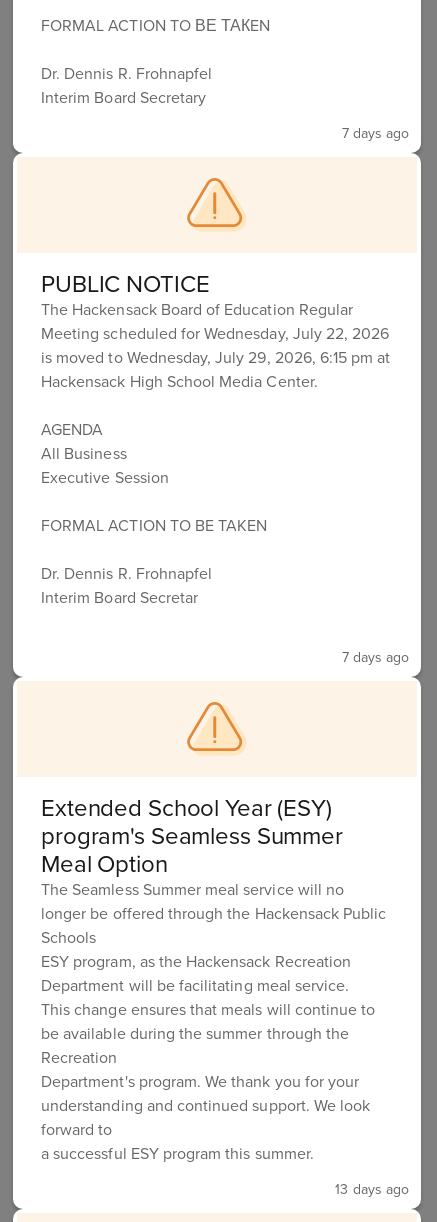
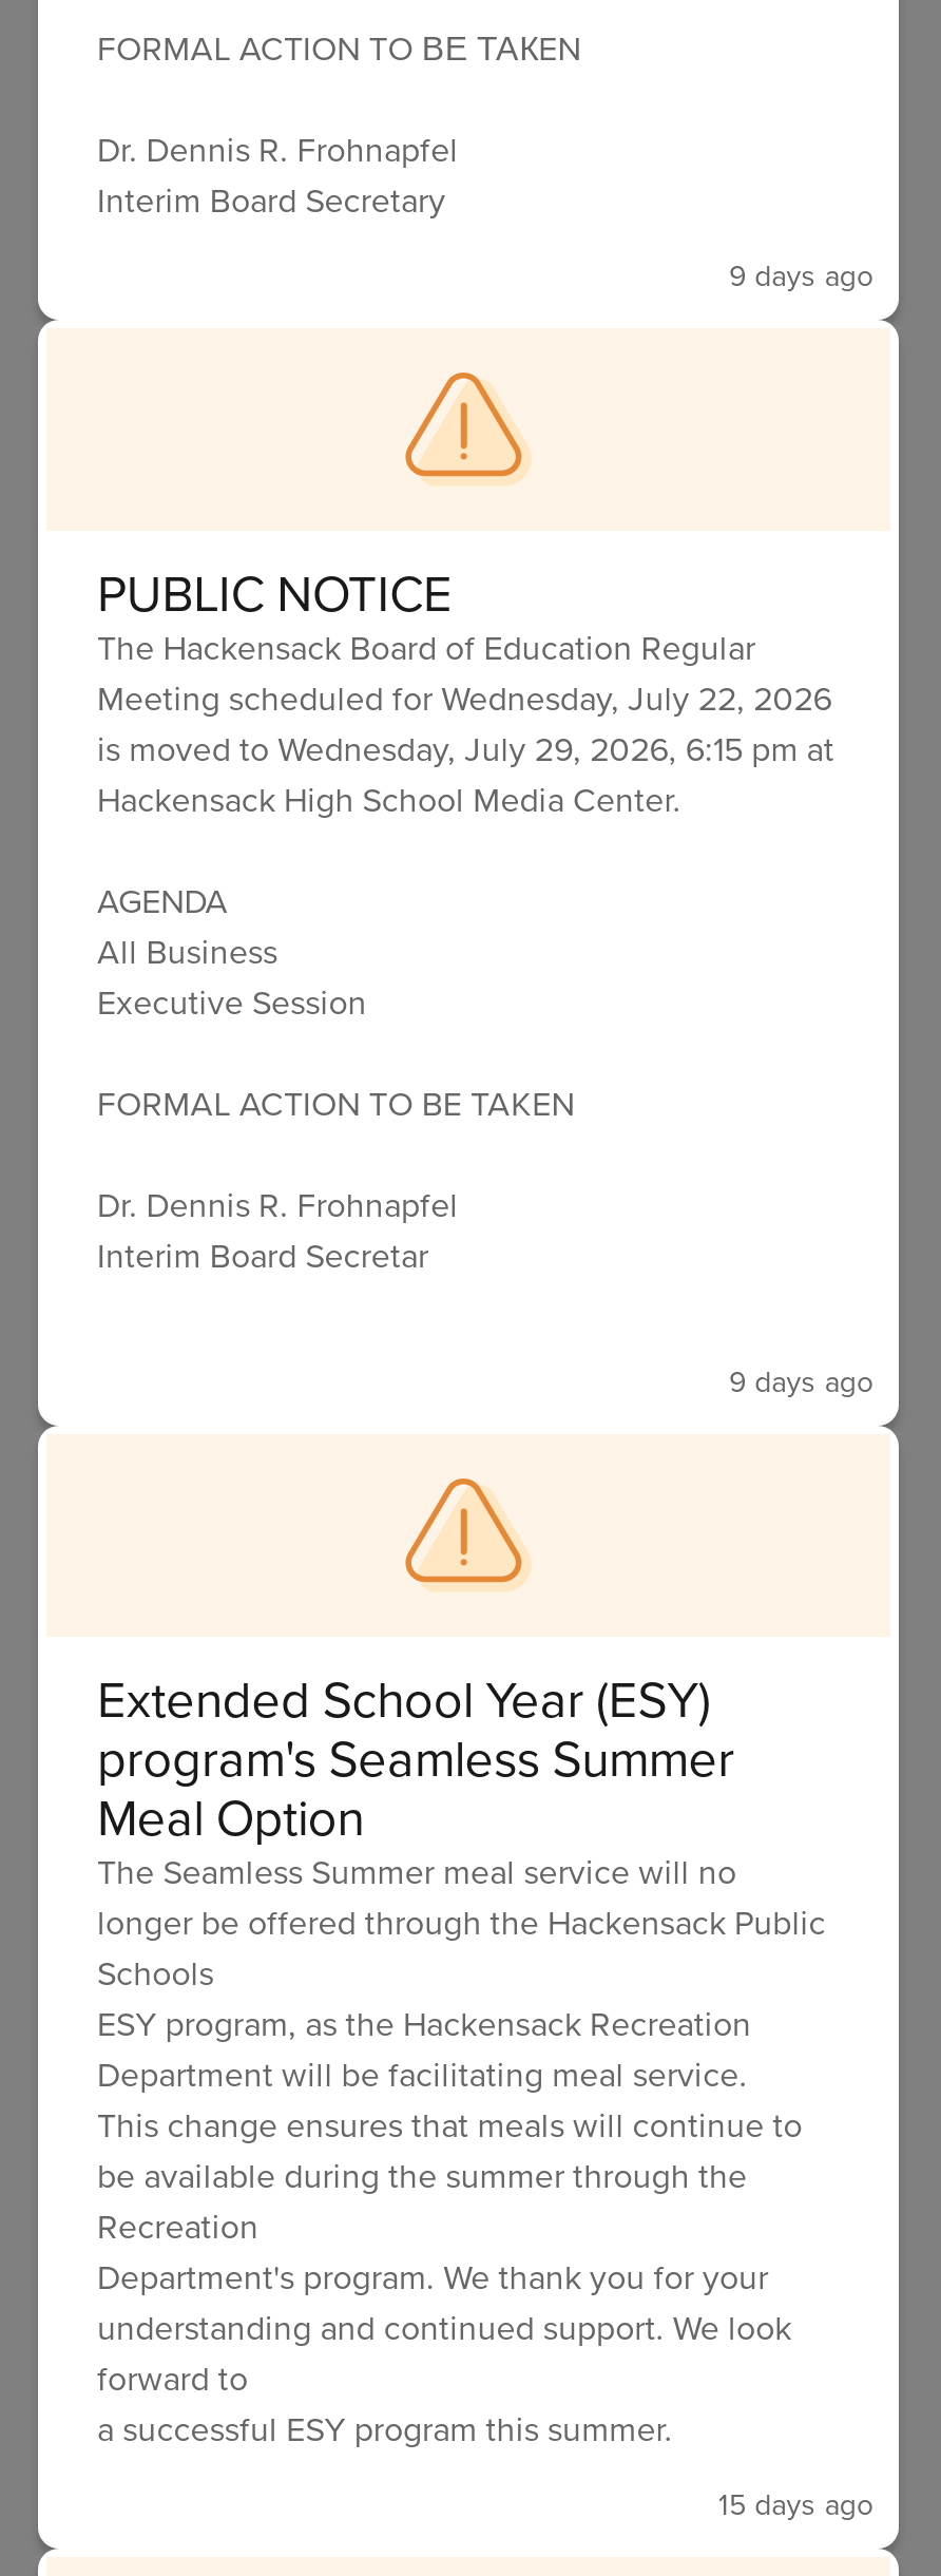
- 7 days ago
+ 9 days ago

- 7 days ago
+ 9 days ago

- 13 days ago
+ 15 days ago
